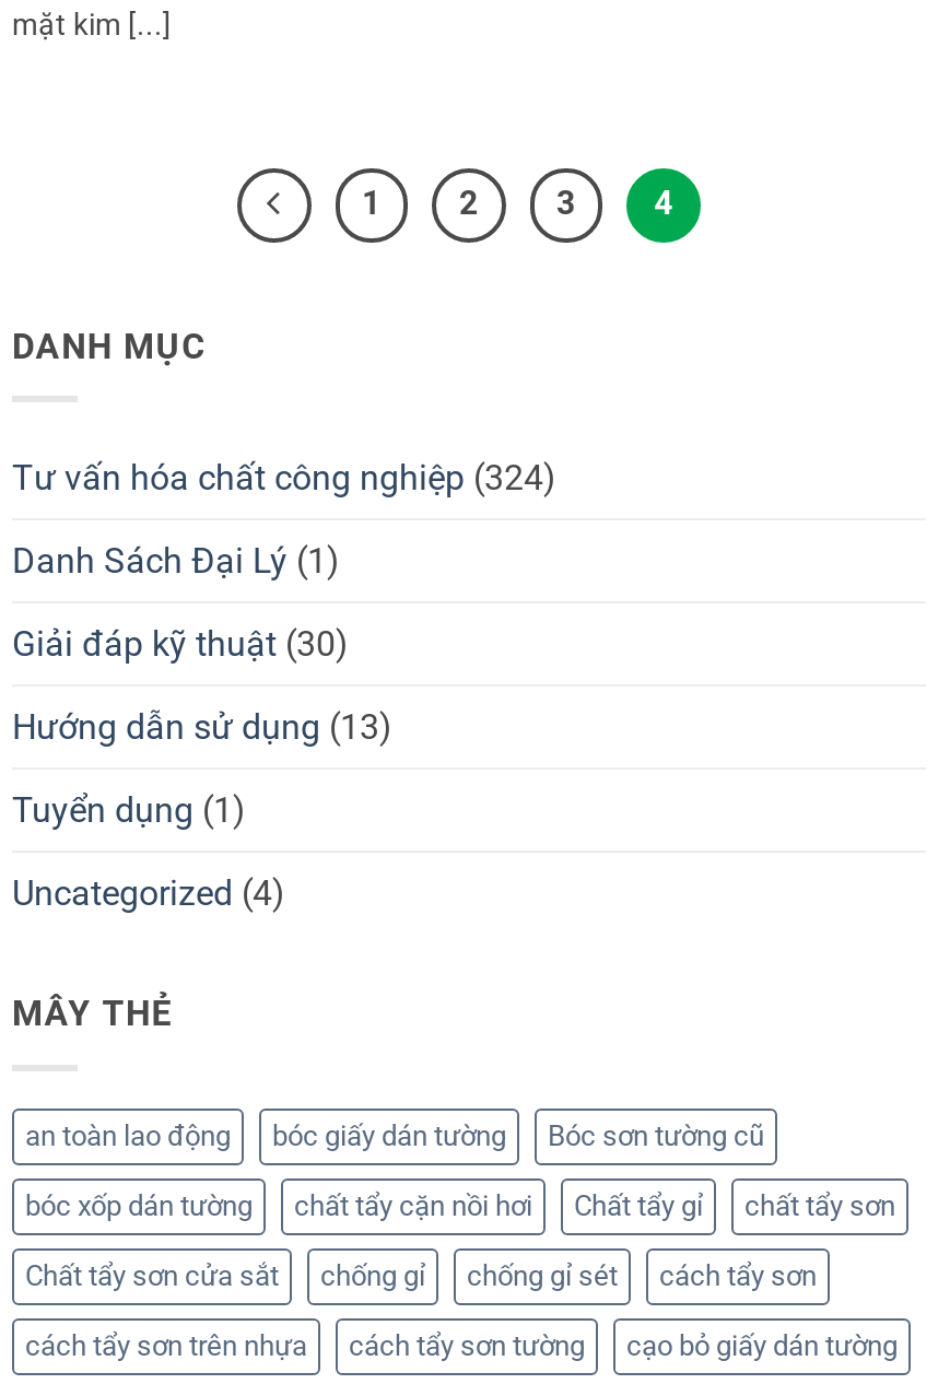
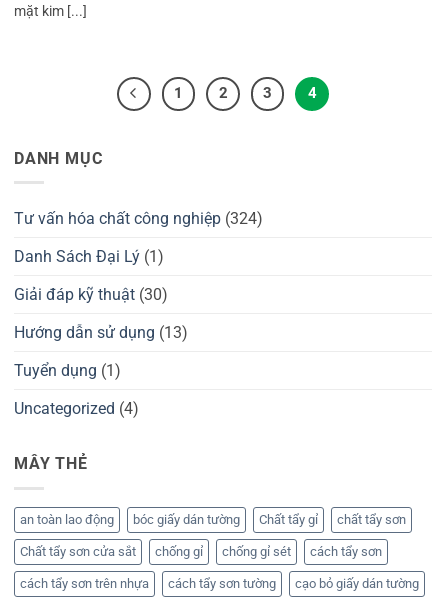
- Bóc sơn tường cũ
- bóc xốp dán tường
- chất tẩy cặn nồi hơi
